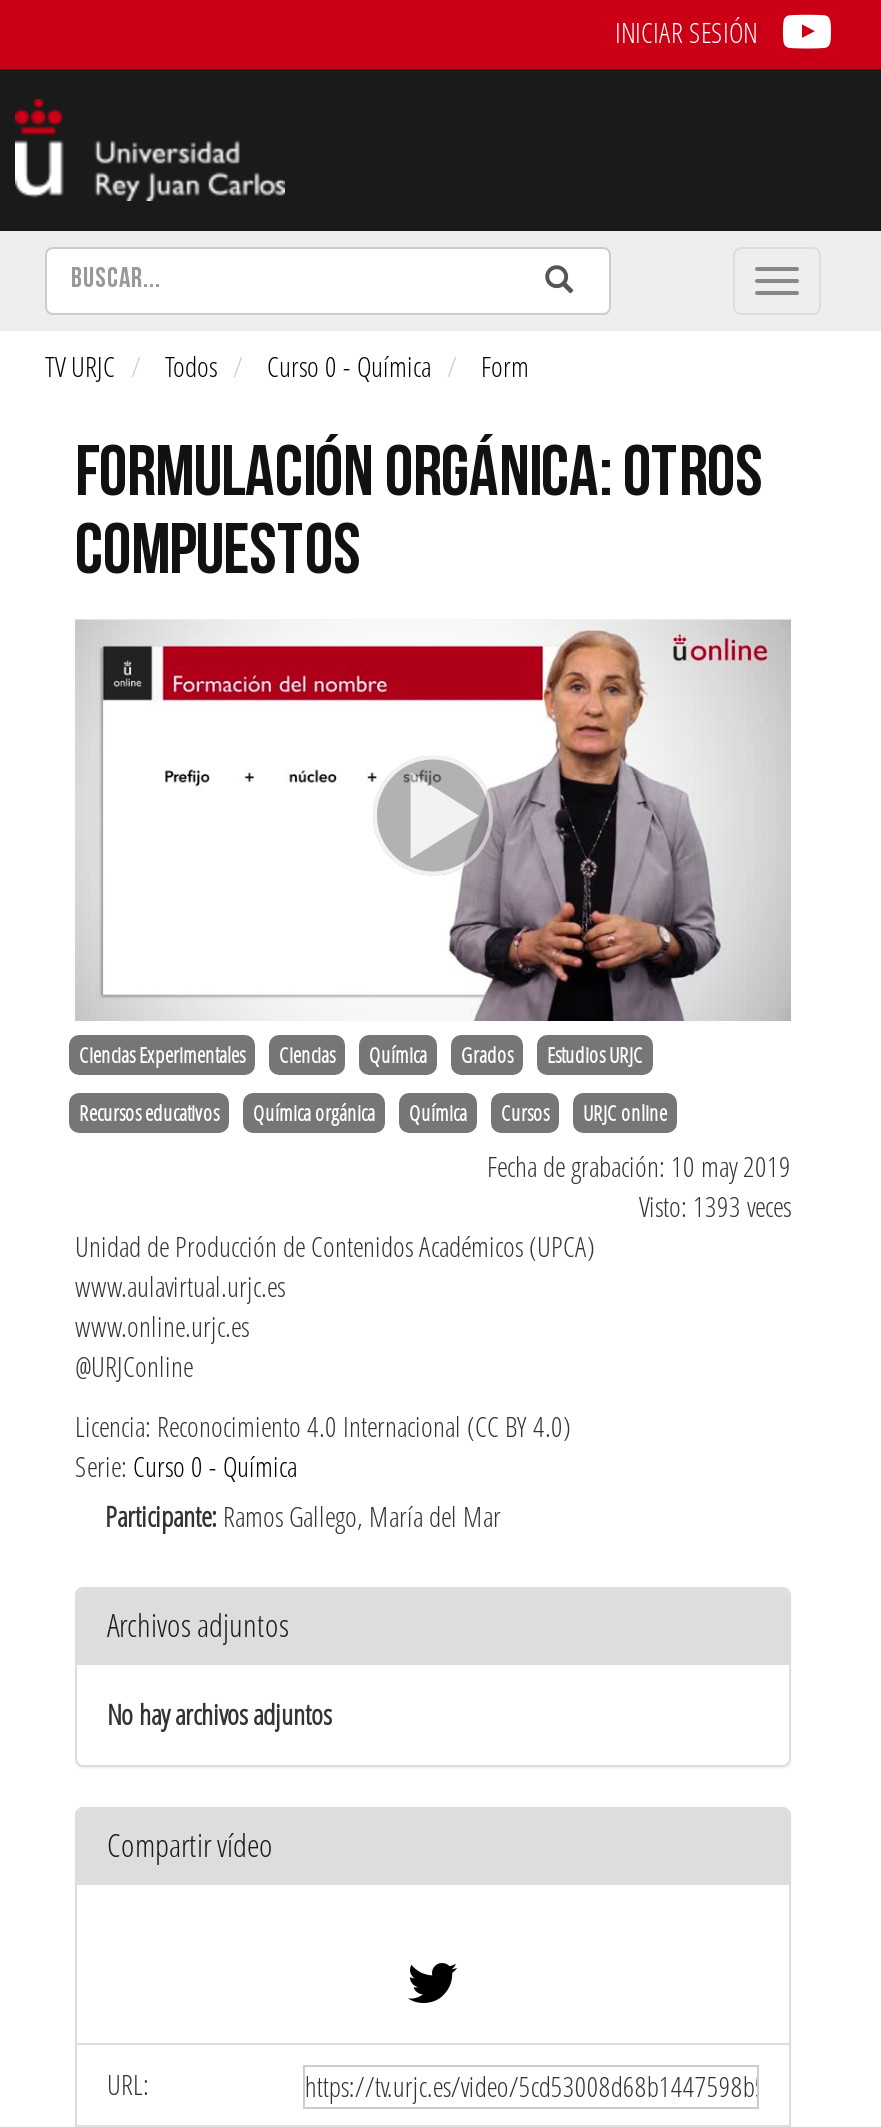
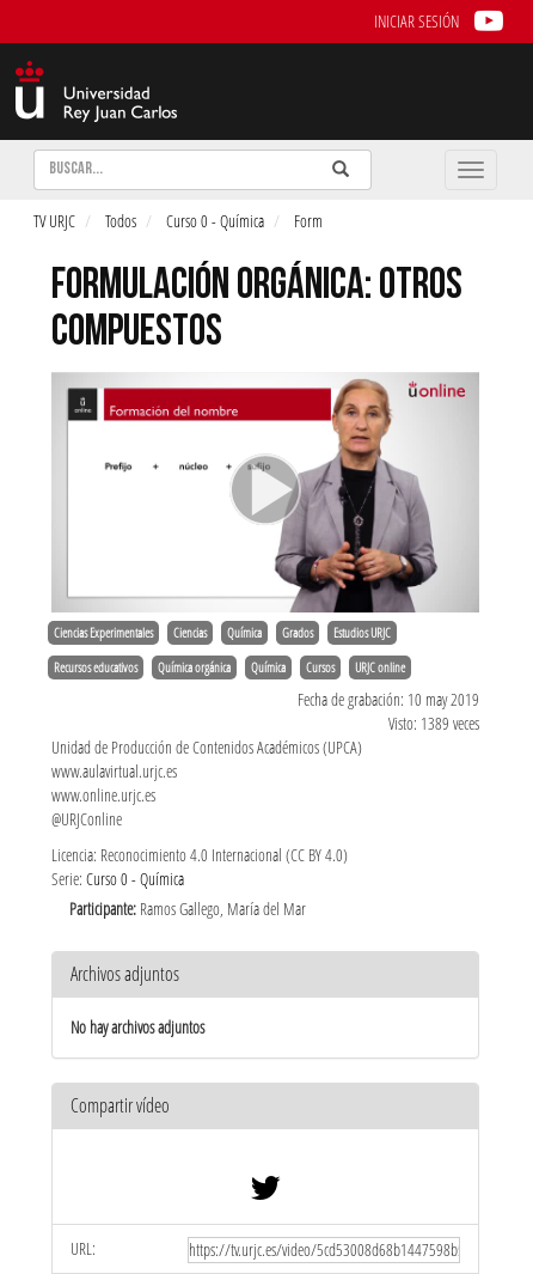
- Visto: 1393 veces
+ Visto: 1389 veces
